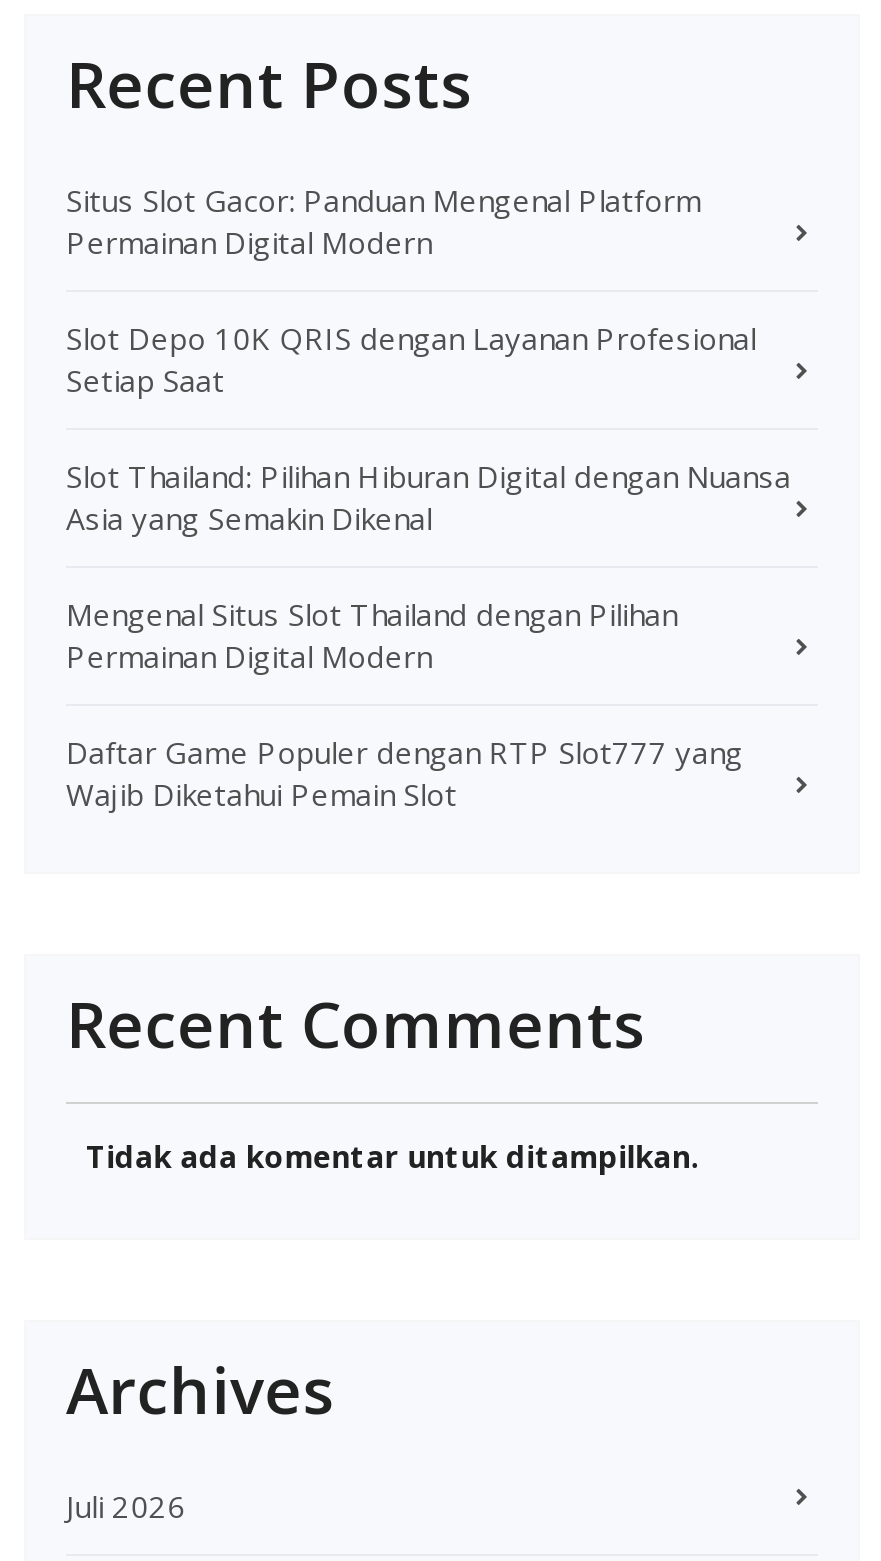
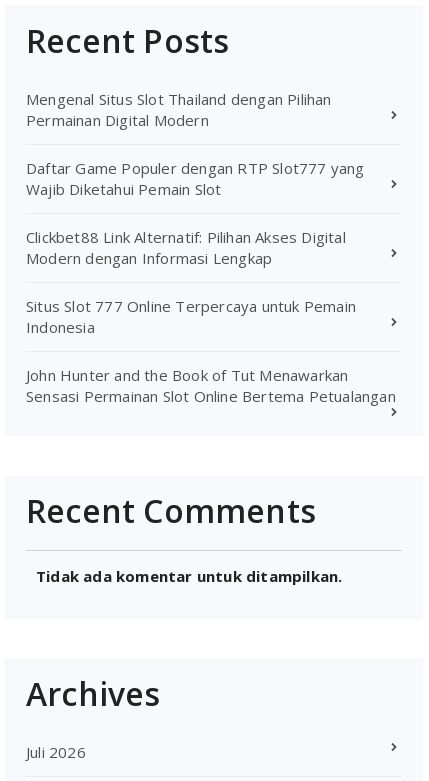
- Situs Slot Gacor: Panduan Mengenal Platform
- Permainan Digital Modern
- Slot Depo 10K QRIS dengan Layanan Profesional
- Setiap Saat
- Slot Thailand: Pilihan Hiburan Digital dengan Nuansa
- Asia yang Semakin Dikenal

moved up: Mengenal Situs Slot Thailand dengan Pilihan | Permainan Digital Modern | Daftar Game Populer dengan RTP Slot777 yang | Wajib Diketahui Pemain Slot

+ Clickbet88 Link Alternatif: Pilihan Akses Digital
+ Modern dengan Informasi Lengkap
+ Situs Slot 777 Online Terpercaya untuk Pemain
+ Indonesia
+ John Hunter and the Book of Tut Menawarkan
+ Sensasi Permainan Slot Online Bertema Petualangan
